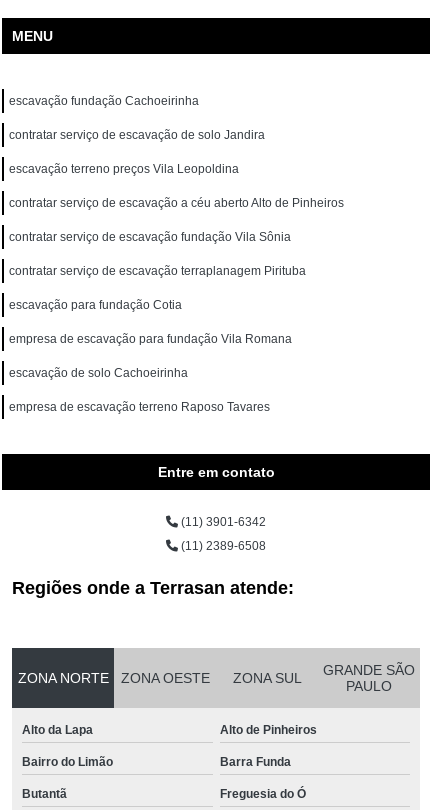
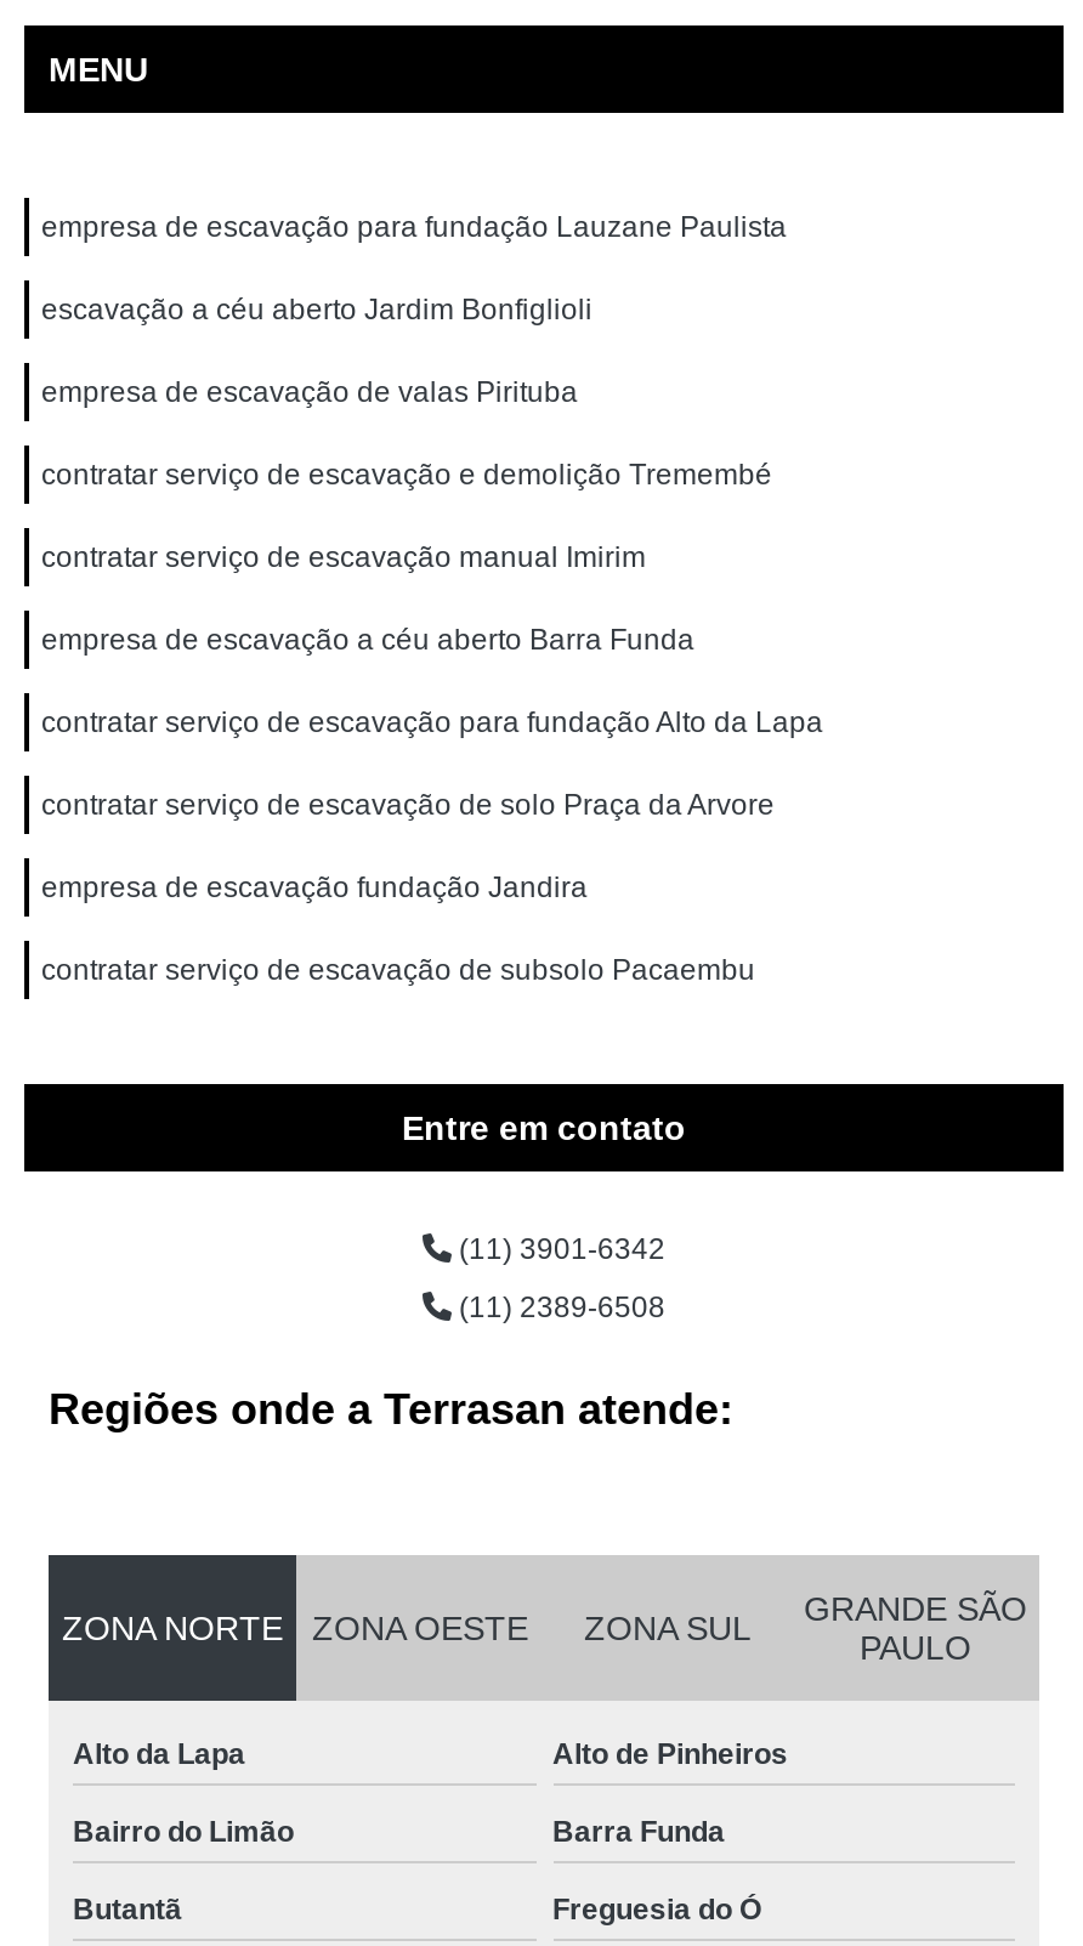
- escavação fundação Cachoeirinha
+ empresa de escavação para fundação Lauzane Paulista

- contratar serviço de escavação de solo Jandira
+ escavação a céu aberto Jardim Bonfiglioli

- escavação terreno preços Vila Leopoldina
+ empresa de escavação de valas Pirituba

- contratar serviço de escavação a céu aberto Alto de Pinheiros
+ contratar serviço de escavação e demolição Tremembé

- contratar serviço de escavação fundação Vila Sônia
+ contratar serviço de escavação manual Imirim

- contratar serviço de escavação terraplanagem Pirituba
+ empresa de escavação a céu aberto Barra Funda

- escavação para fundação Cotia
+ contratar serviço de escavação para fundação Alto da Lapa

- empresa de escavação para fundação Vila Romana
+ contratar serviço de escavação de solo Praça da Arvore

- escavação de solo Cachoeirinha
+ empresa de escavação fundação Jandira

- empresa de escavação terreno Raposo Tavares
+ contratar serviço de escavação de subsolo Pacaembu
